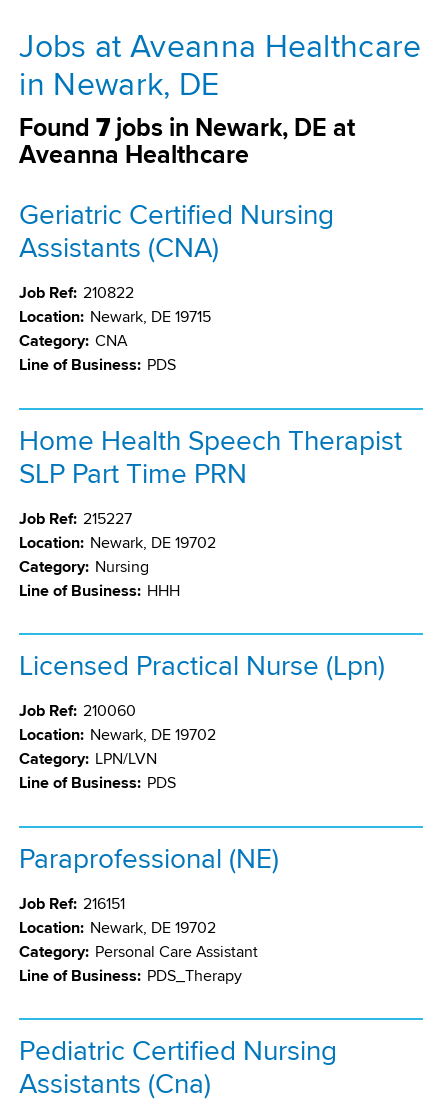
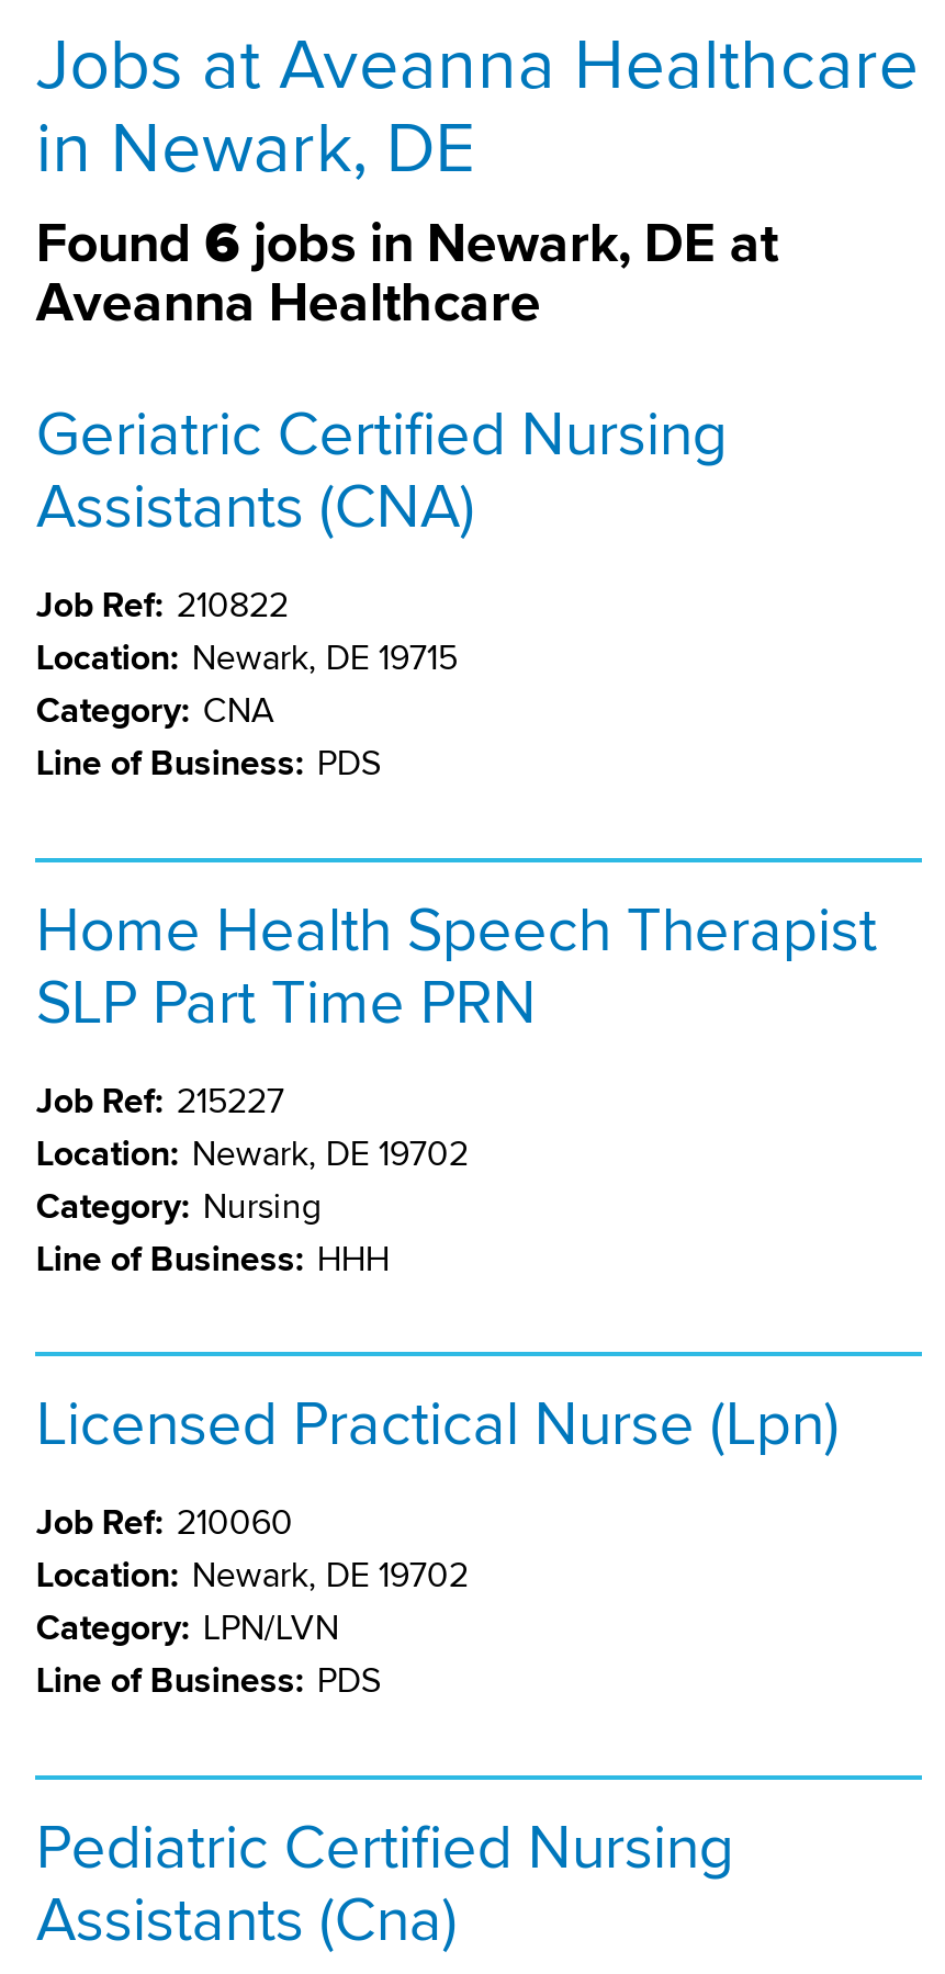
- Found 7 jobs in Newark, DE at
+ Found 6 jobs in Newark, DE at

- Paraprofessional (NE)
- Job Ref: 216151
- Location: Newark, DE 19702
- Category: Personal Care Assistant
- Line of Business: PDS_Therapy
